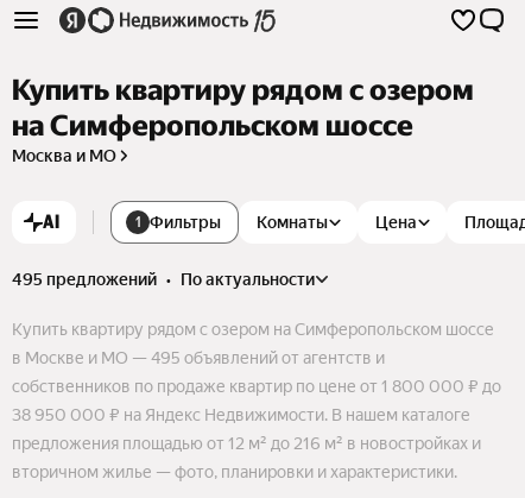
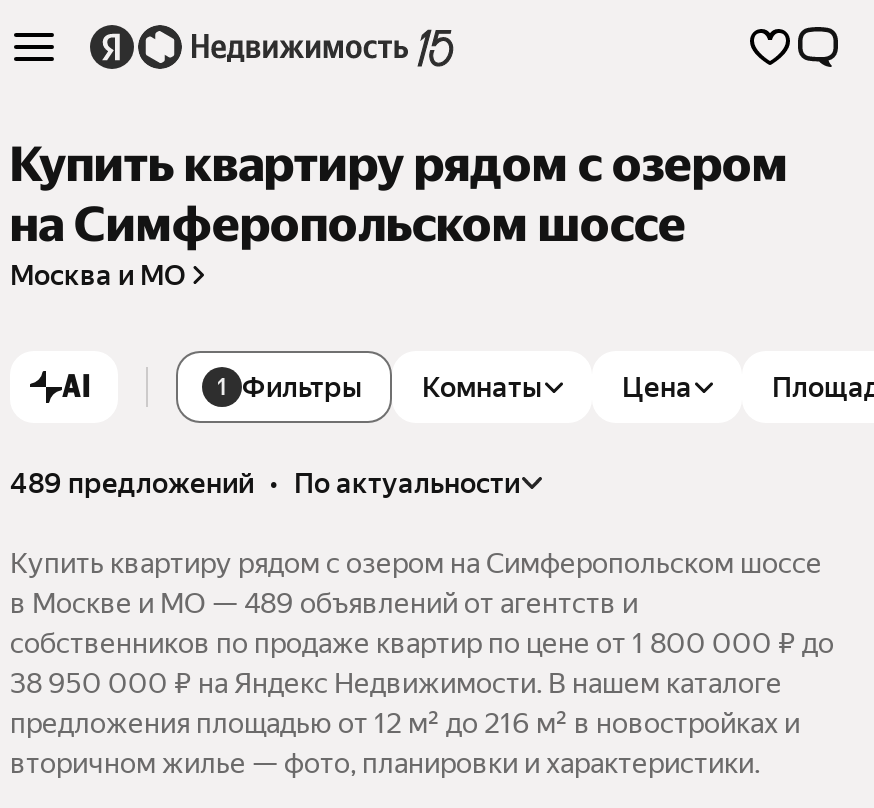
- 495 предложений • по актуальности
+ 489 предложений • по актуальности

- в Москве и МО — 495 объявлений от агентств и
+ в Москве и МО — 489 объявлений от агентств и
